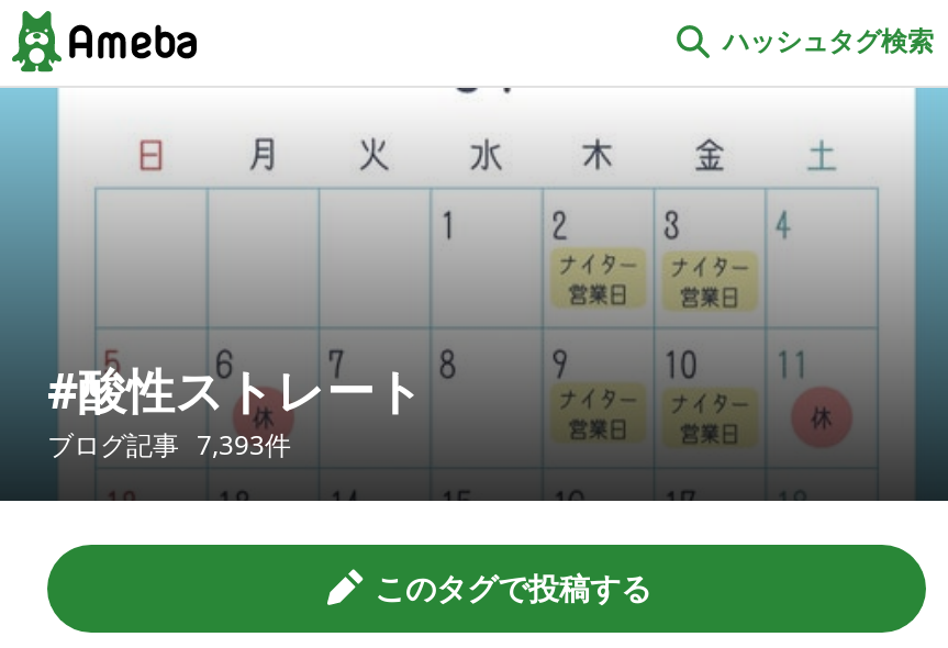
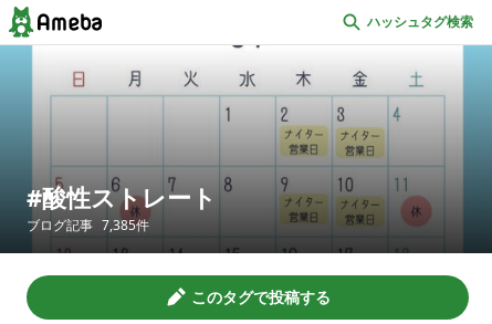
- ブログ記事 7,393件
+ ブログ記事 7,385件
